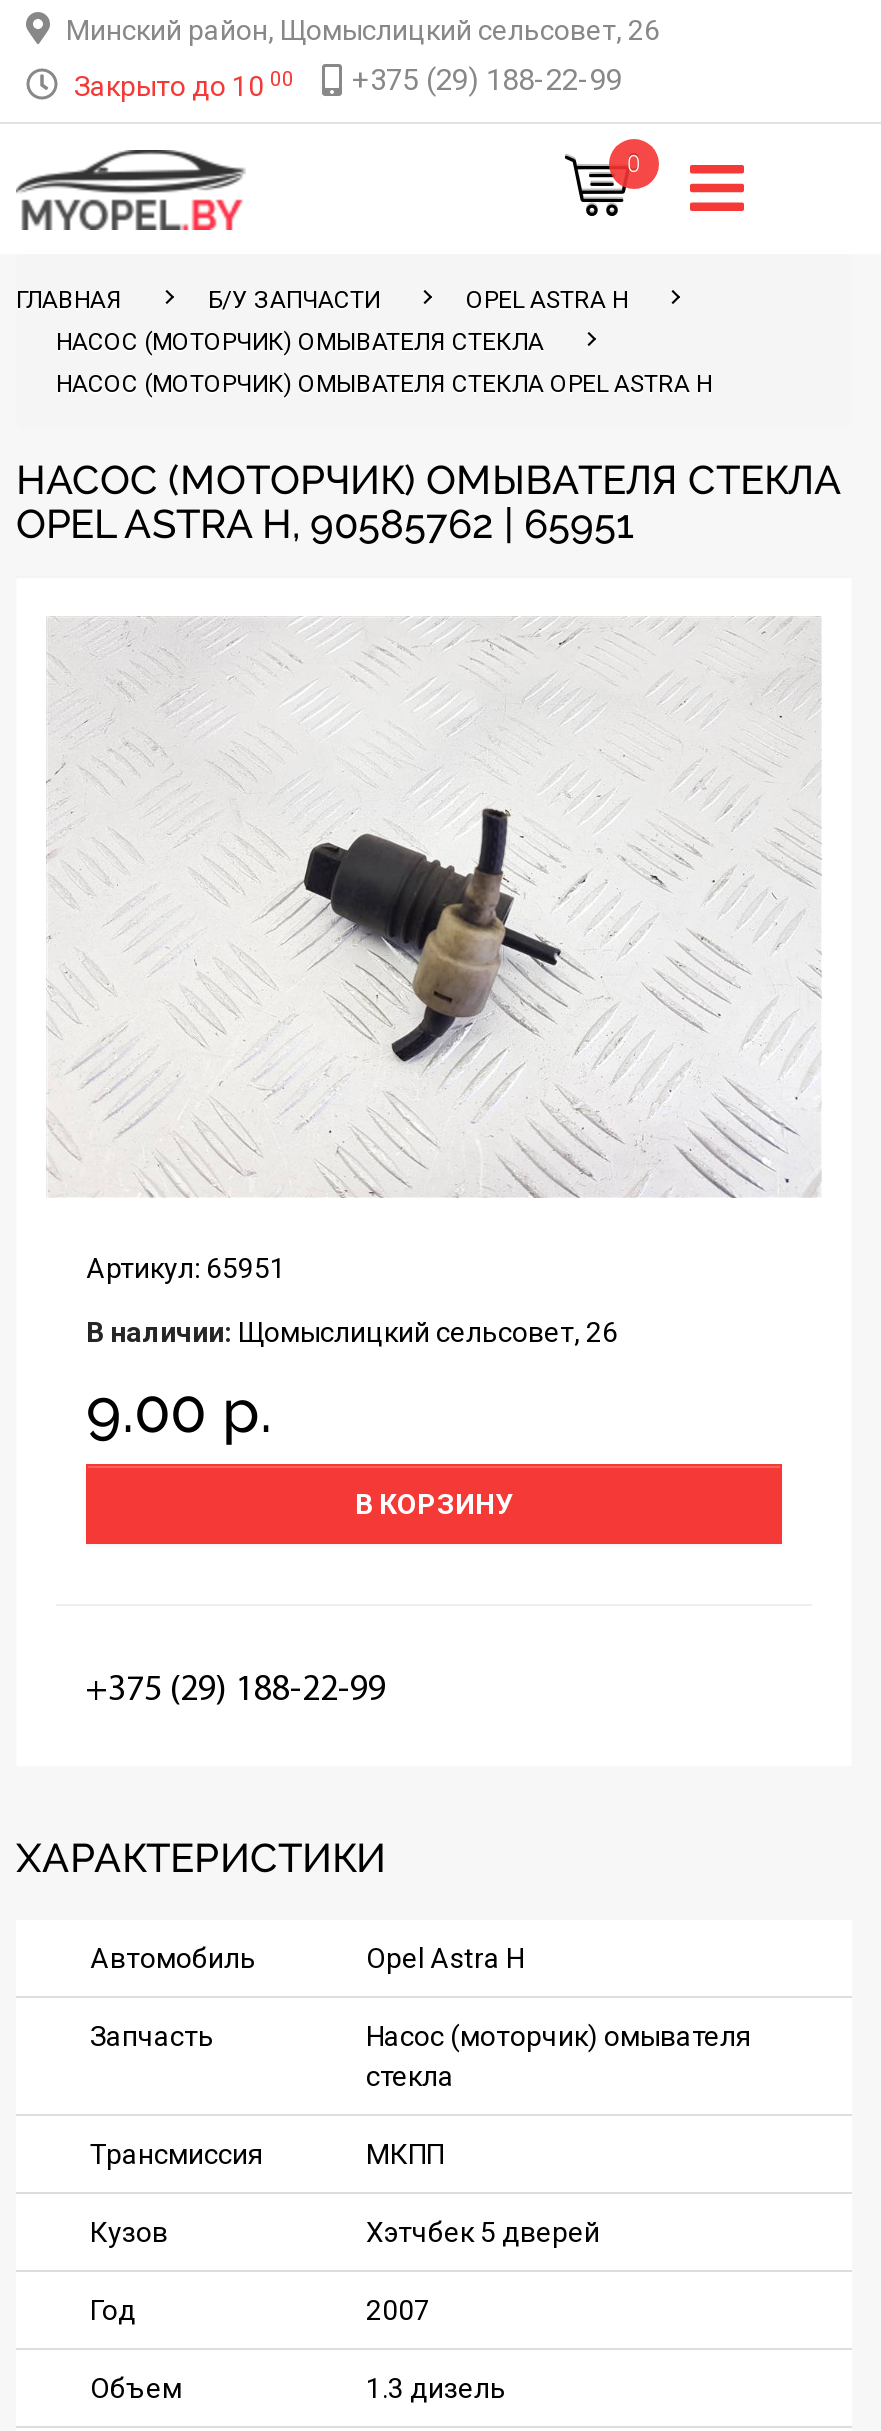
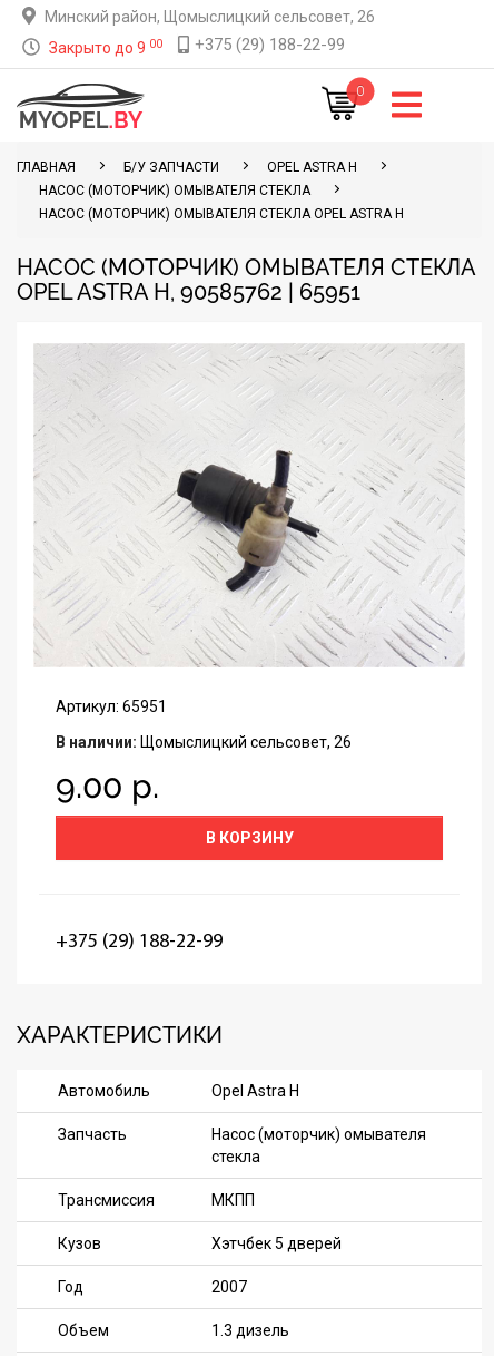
- Закрыто до 10 00 +375 (29) 188-22-99
+ Закрыто до 9 00 +375 (29) 188-22-99
